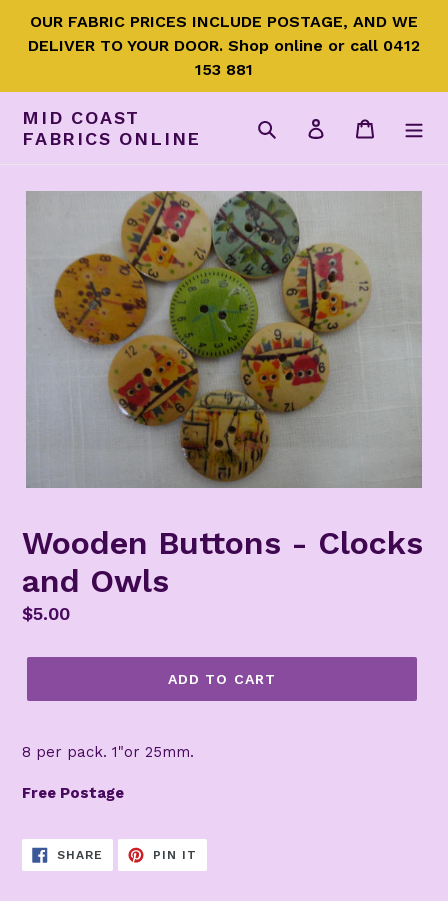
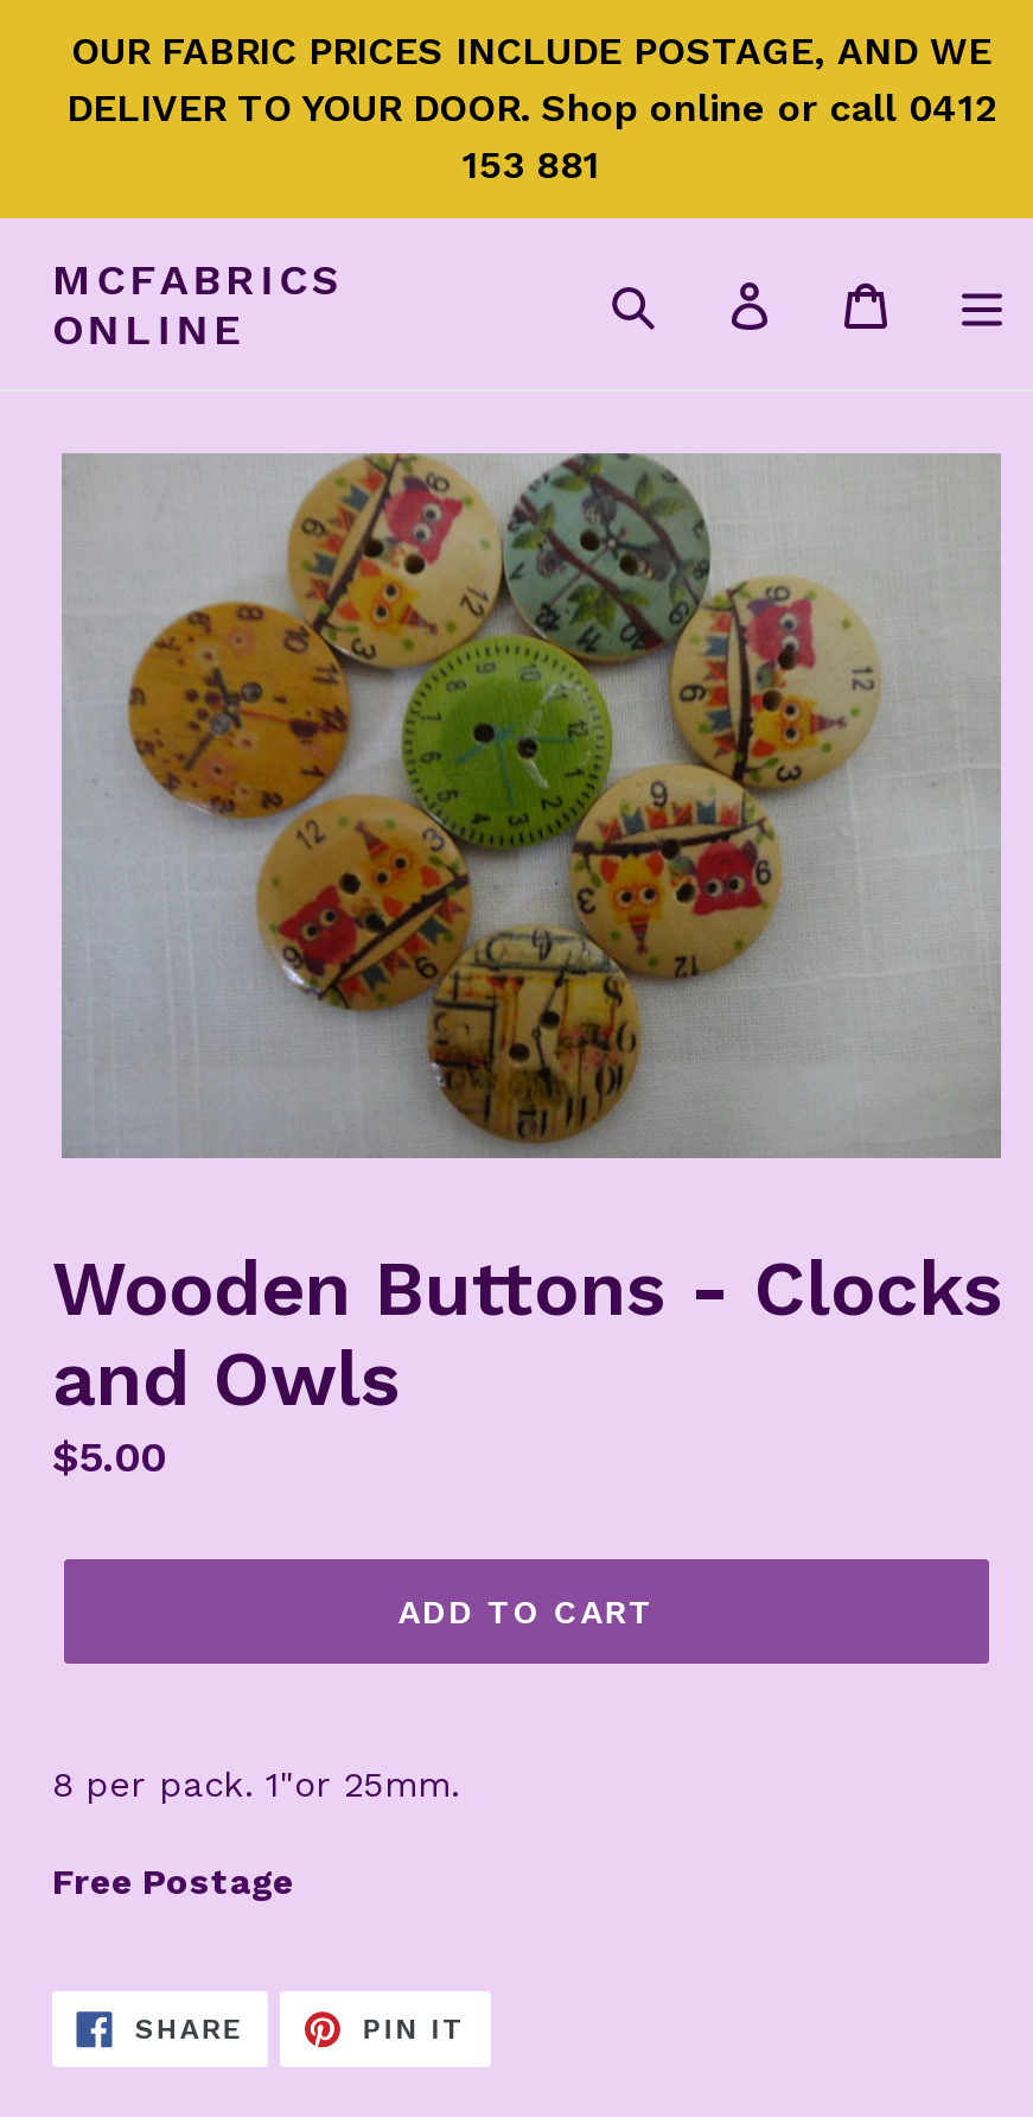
- MID COAST
- FABRICS ONLINE
+ MCFABRICS
+ ONLINE
